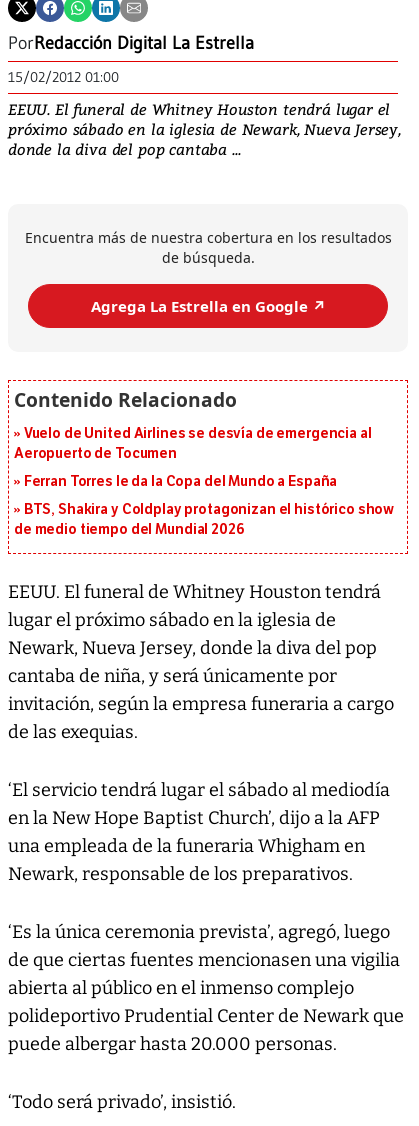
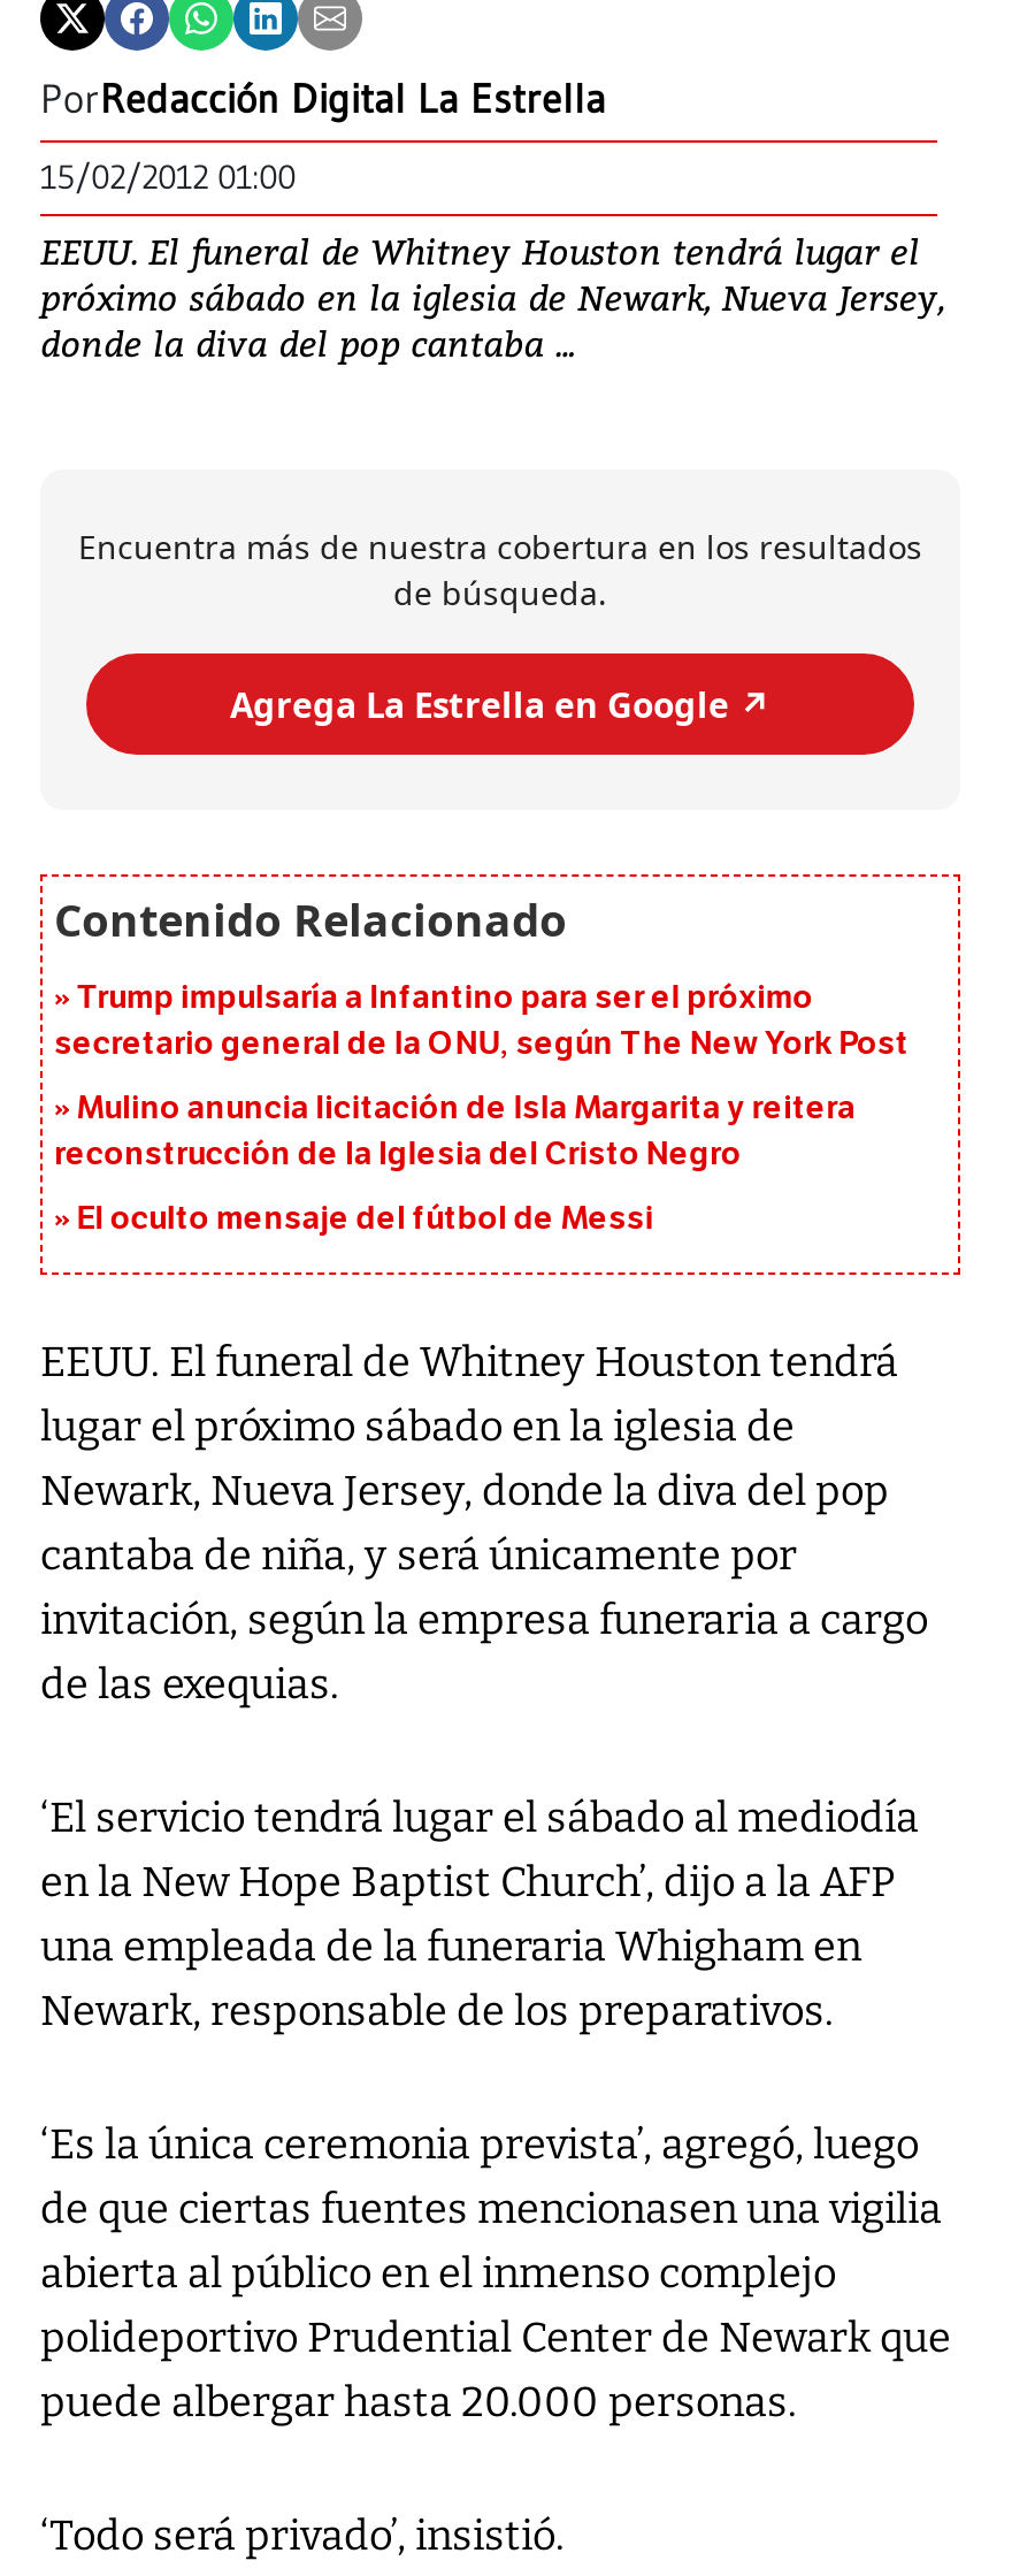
- Vuelo de United Airlines se desvía de emergencia al
- Aeropuerto de Tocumen
+ Trump impulsaría a Infantino para ser el próximo
+ secretario general de la ONU, según The New York Post

- Ferran Torres le da la Copa del Mundo a España
+ Mulino anuncia licitación de Isla Margarita y reitera
+ reconstrucción de la Iglesia del Cristo Negro

- BTS, Shakira y Coldplay protagonizan el histórico show
- de medio tiempo del Mundial 2026
+ El oculto mensaje del fútbol de Messi
